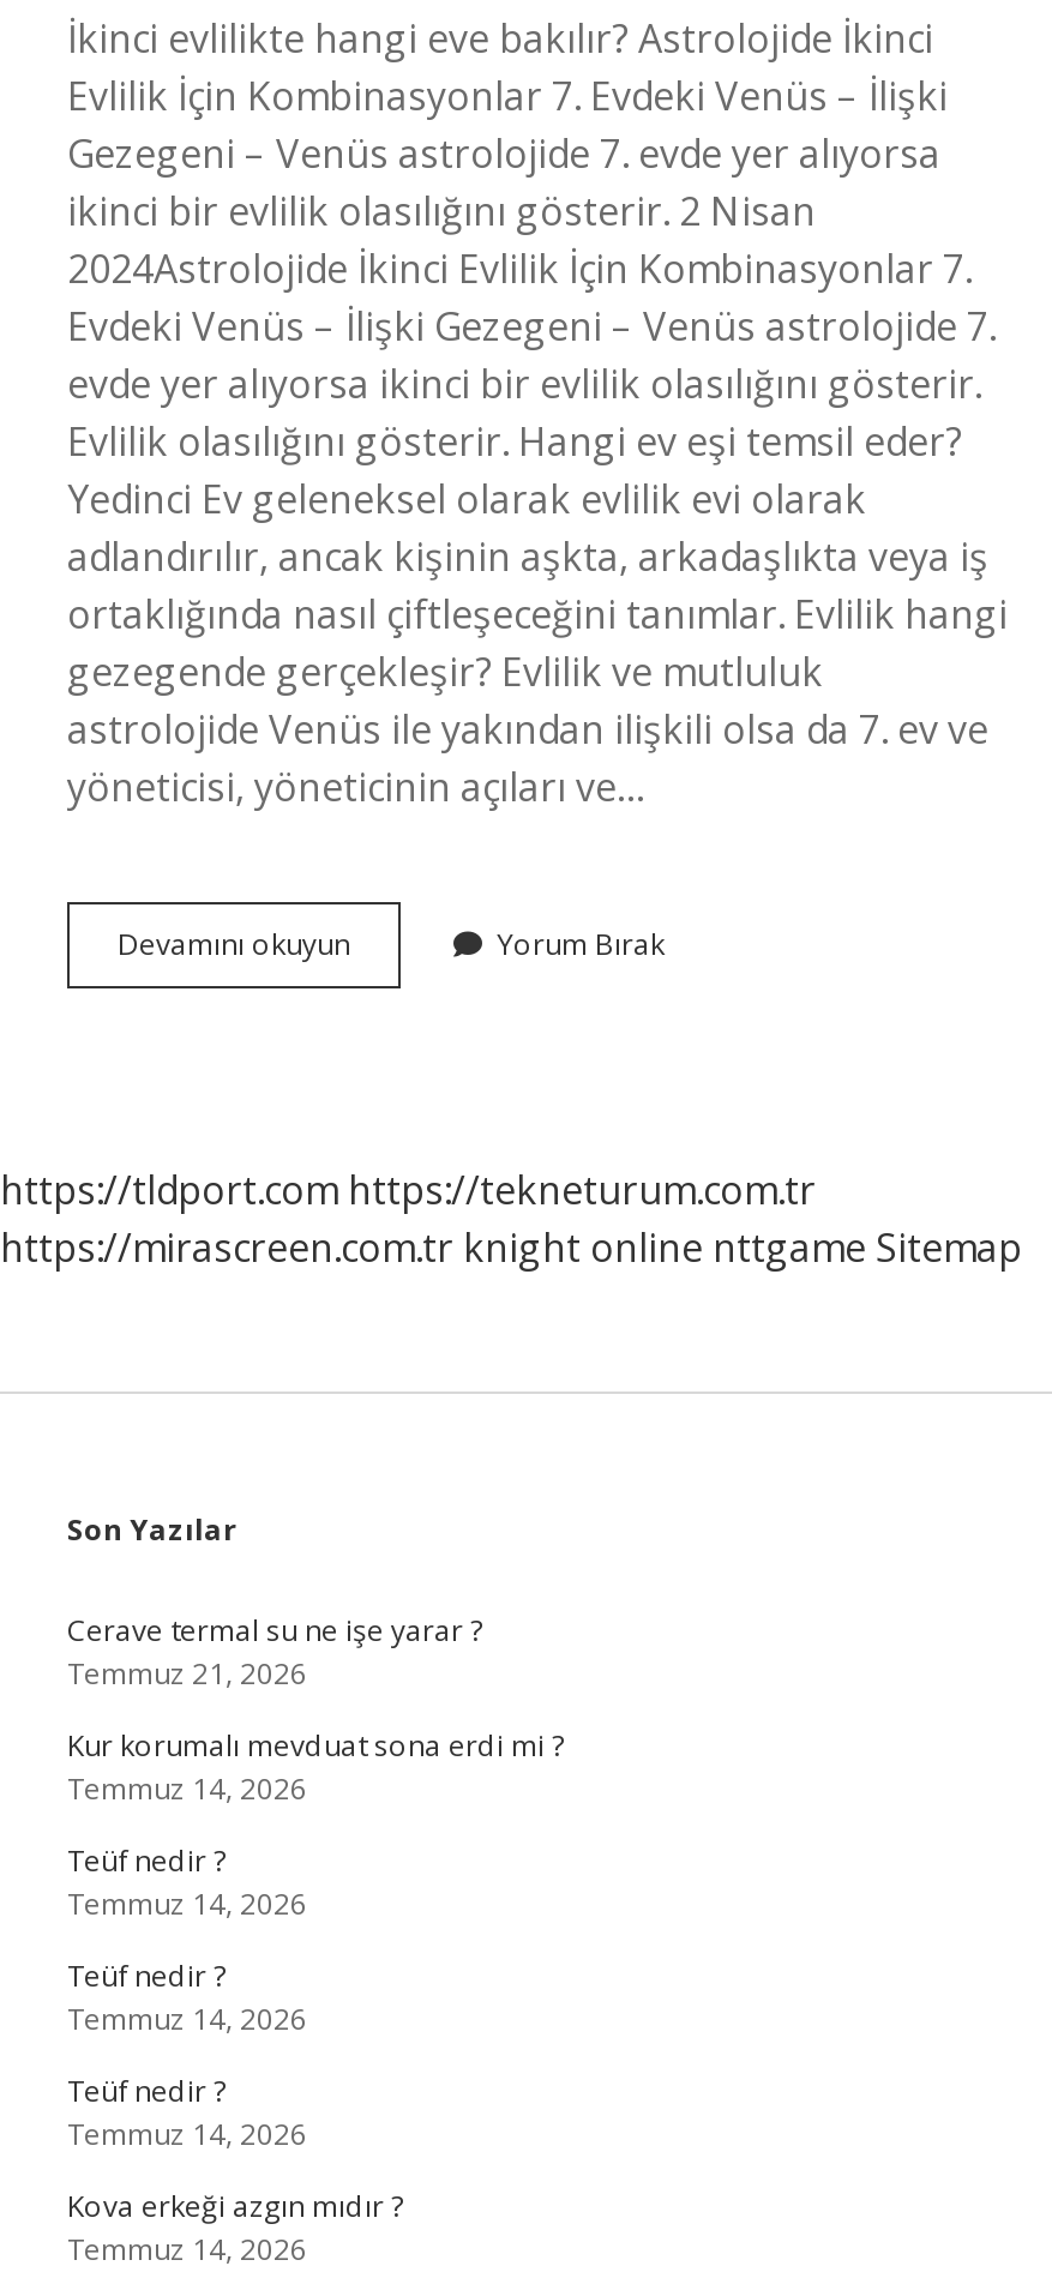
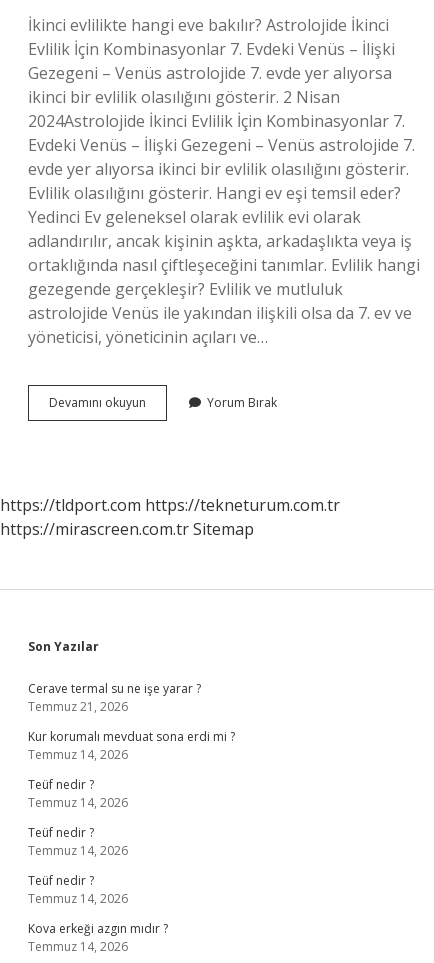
- https://mirascreen.com.tr knight online nttgame Sitemap
+ https://mirascreen.com.tr Sitemap
